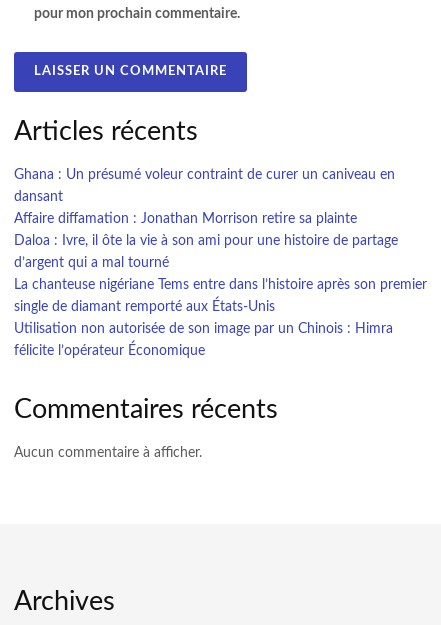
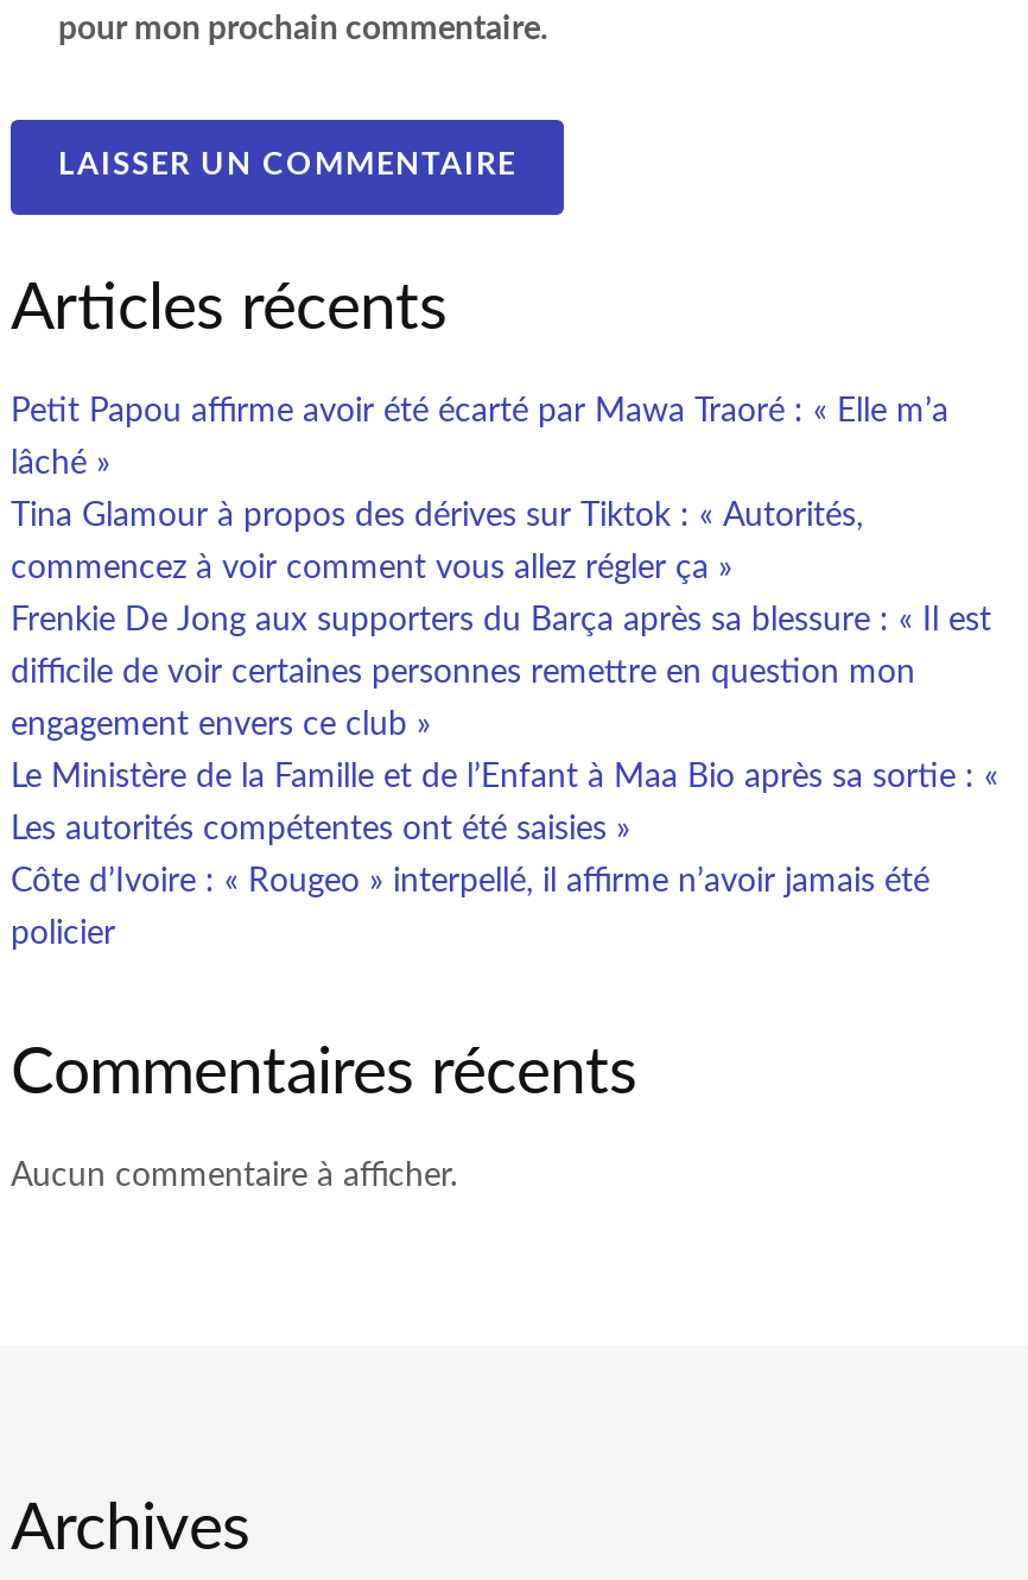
- Ghana : Un présumé voleur contraint de curer un caniveau en
- dansant
- Affaire diffamation : Jonathan Morrison retire sa plainte
- Daloa : Ivre, il ôte la vie à son ami pour une histoire de partage
- d’argent qui a mal tourné
- La chanteuse nigériane Tems entre dans l’histoire après son premier
- single de diamant remporté aux États-Unis
- Utilisation non autorisée de son image par un Chinois : Himra
- félicite l’opérateur Économique
+ Petit Papou affirme avoir été écarté par Mawa Traoré : « Elle m’a
+ lâché »
+ Tina Glamour à propos des dérives sur Tiktok : « Autorités,
+ commencez à voir comment vous allez régler ça »
+ Frenkie De Jong aux supporters du Barça après sa blessure : « Il est
+ difficile de voir certaines personnes remettre en question mon
+ engagement envers ce club »
+ Le Ministère de la Famille et de l’Enfant à Maa Bio après sa sortie : «
+ Les autorités compétentes ont été saisies »
+ Côte d’Ivoire : « Rougeo » interpellé, il affirme n’avoir jamais été
+ policier
